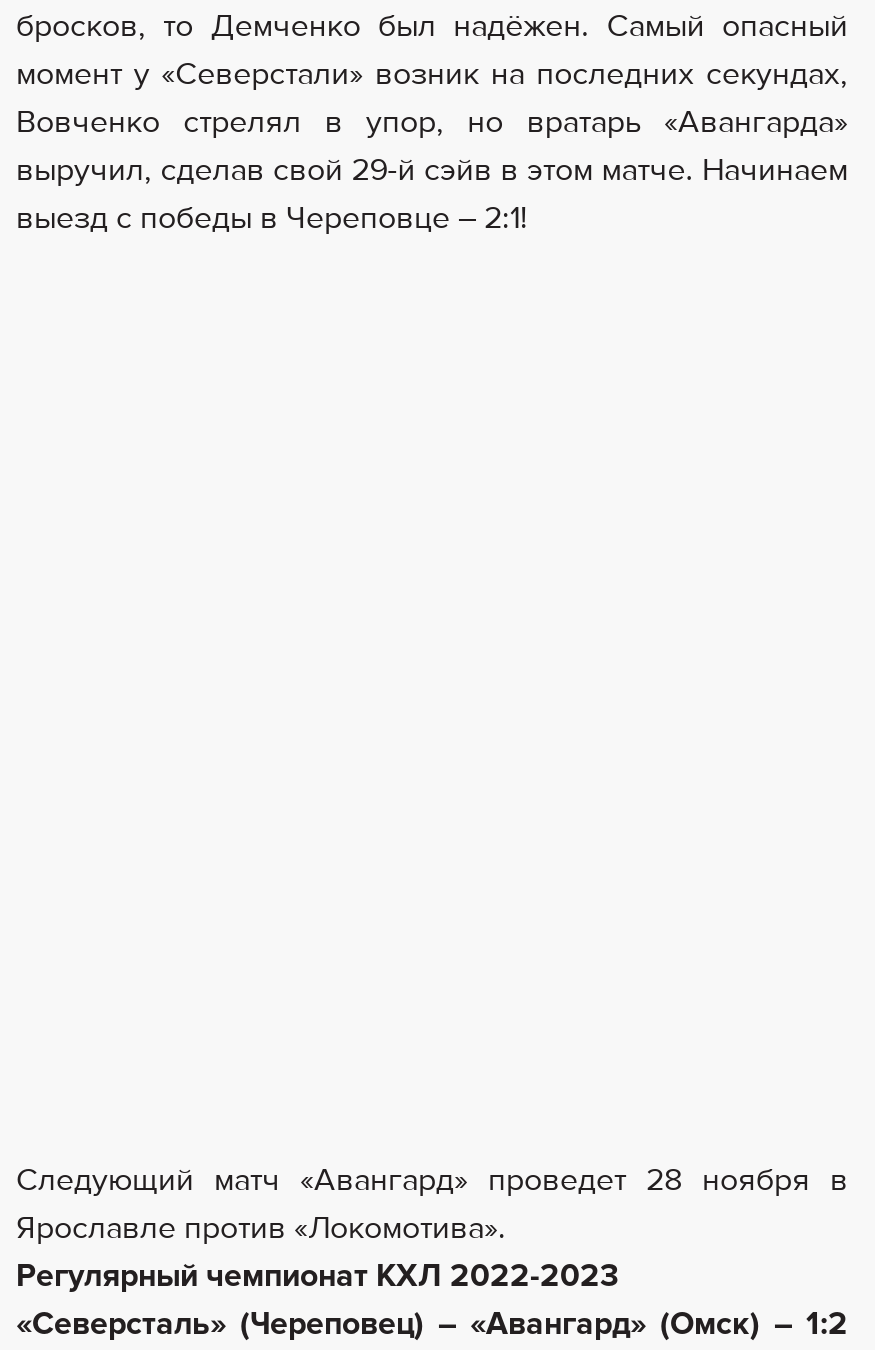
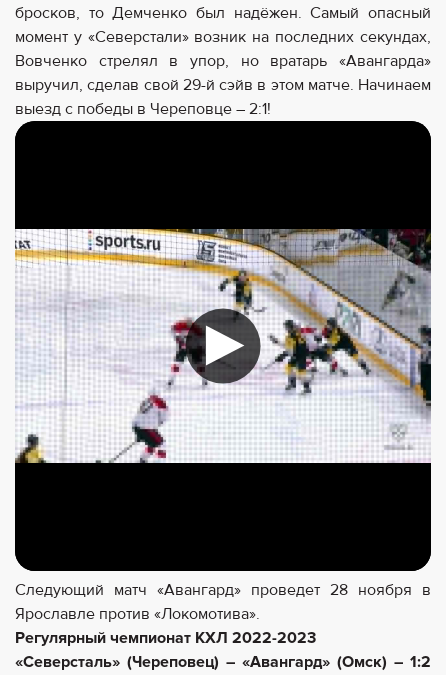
+ [image]
